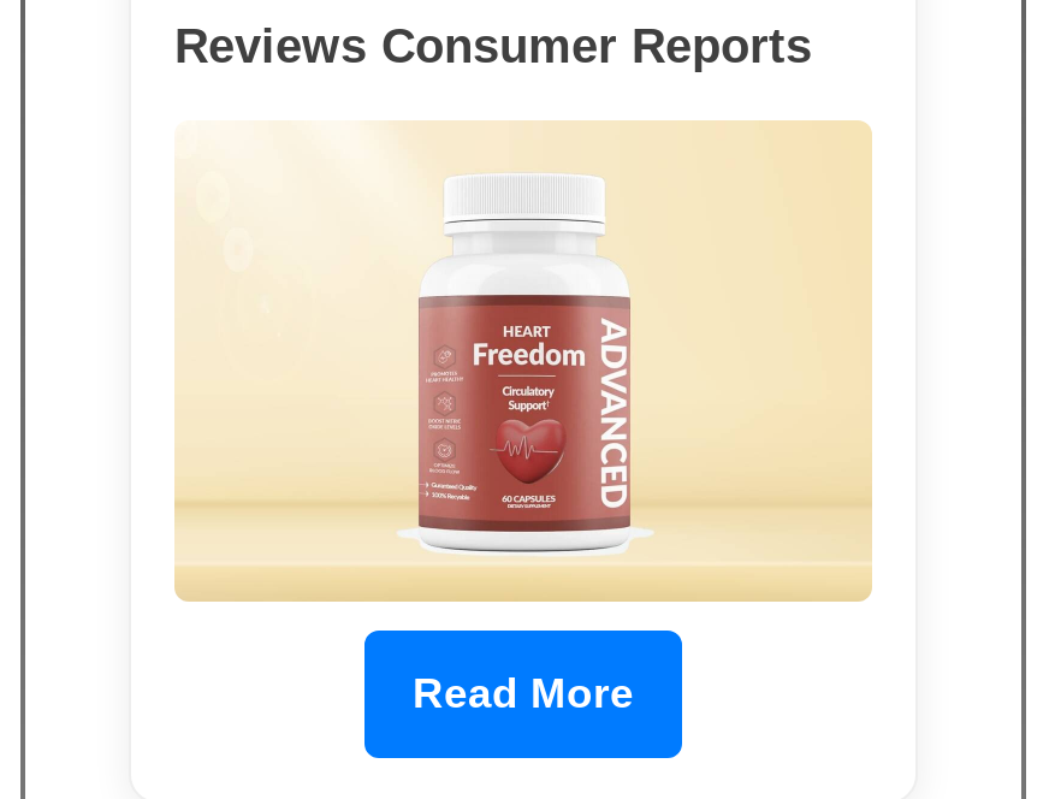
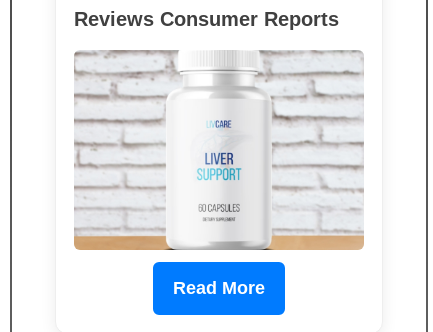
- [image]
+ [image]
